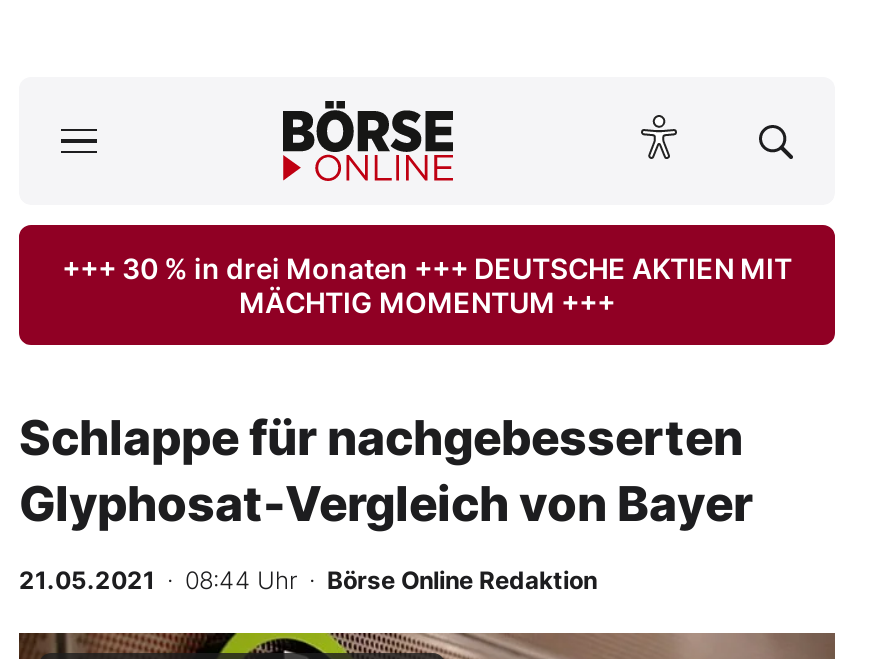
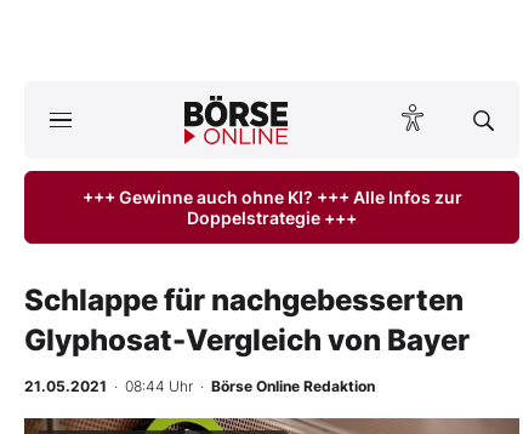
- +++ 30 % in drei Monaten +++ DEUTSCHE AKTIEN MIT
- MÄCHTIG MOMENTUM +++
+ +++ Gewinne auch ohne KI? +++ Alle Infos zur
+ Doppelstrategie +++
